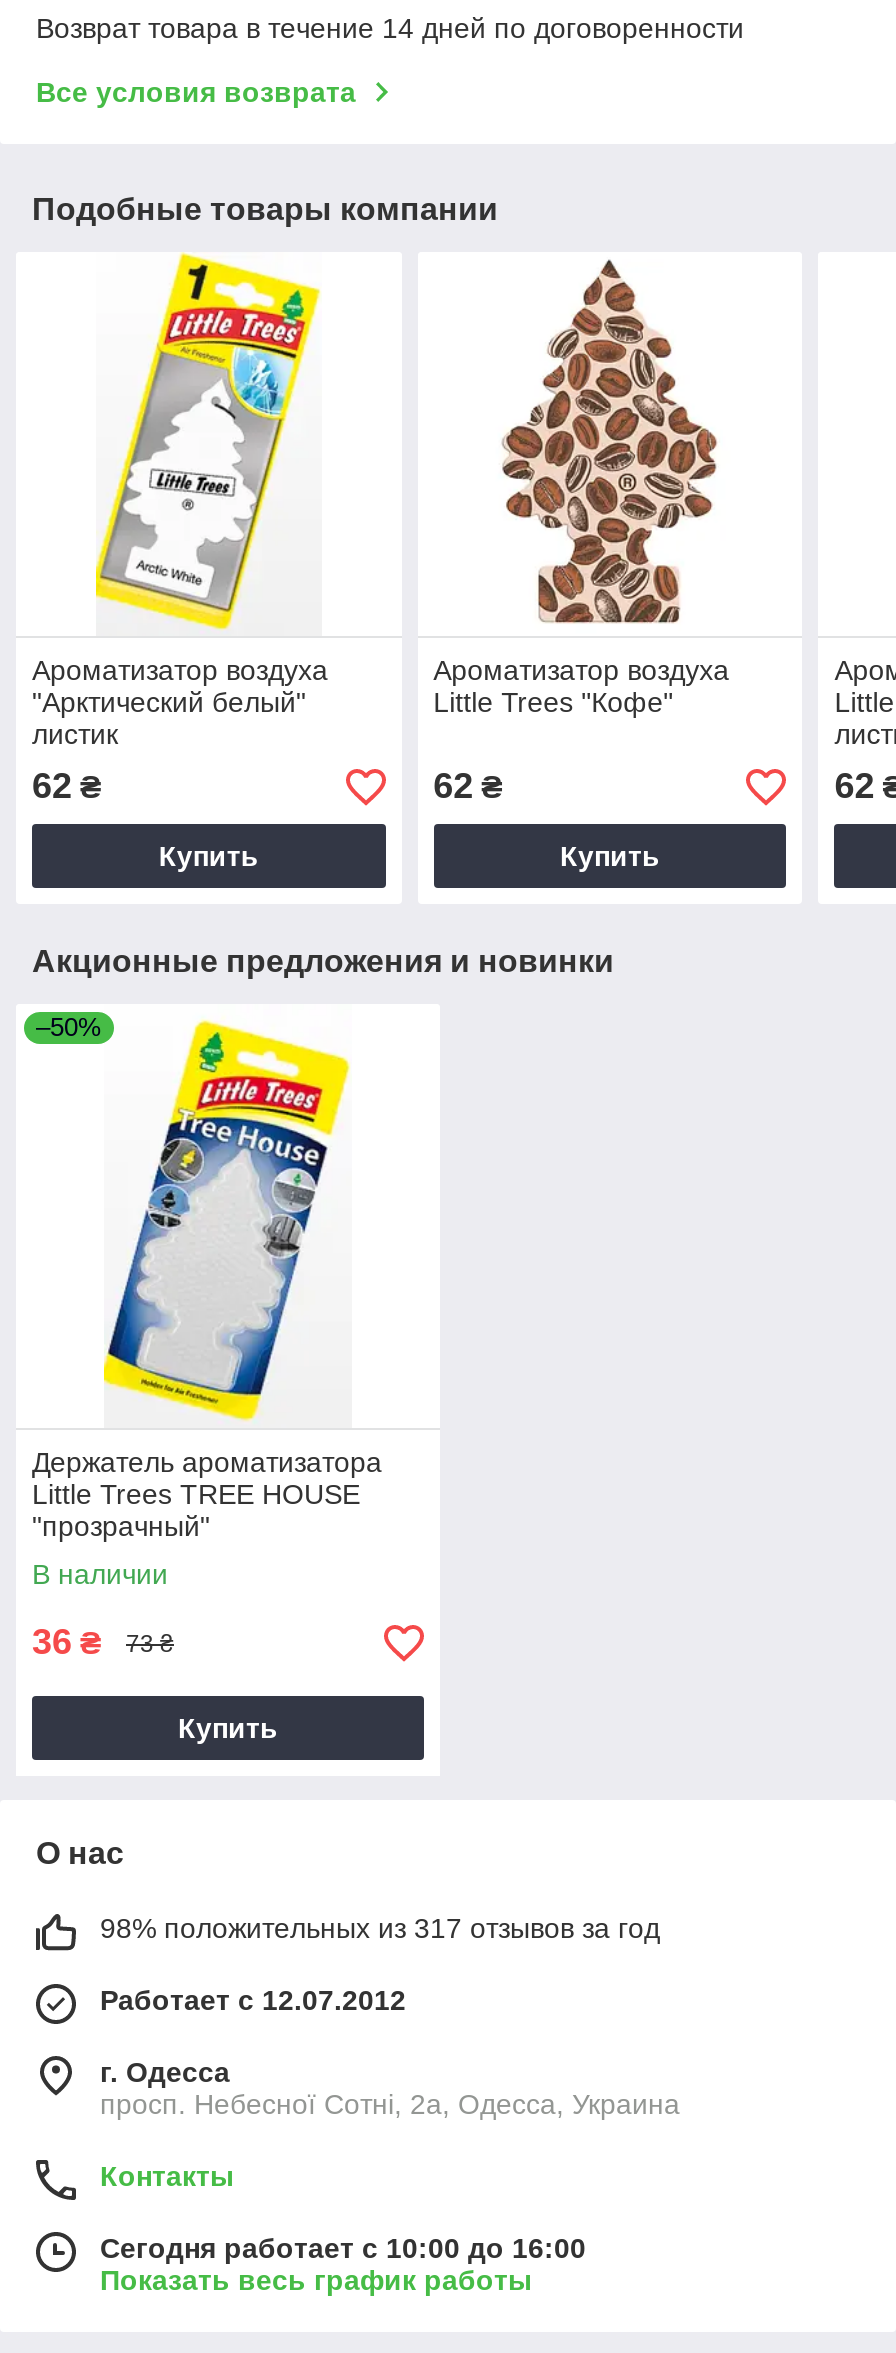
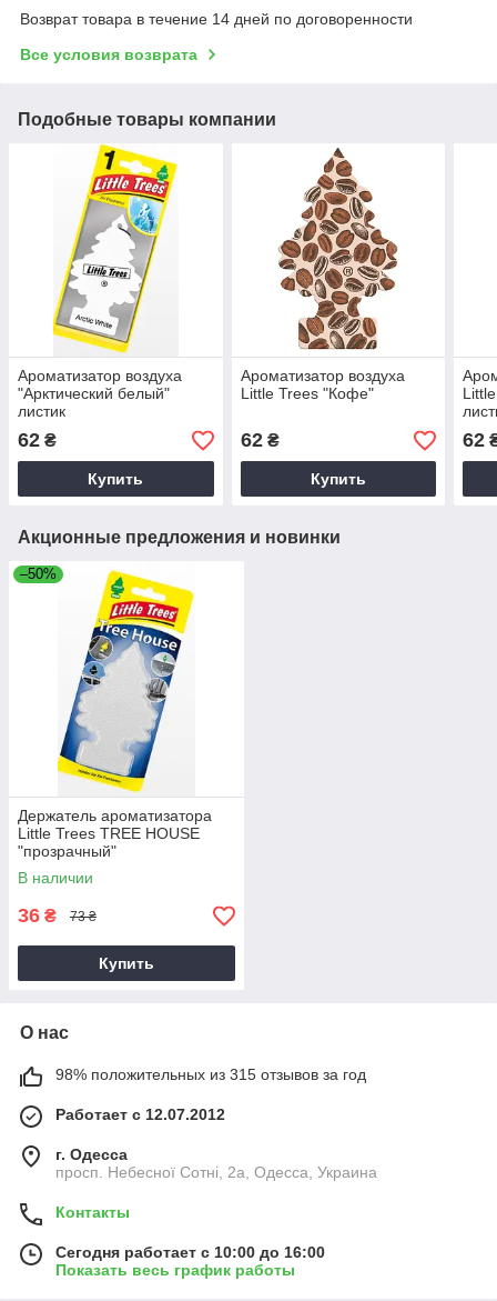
- 98% положительных из 317 отзывов за год
+ 98% положительных из 315 отзывов за год
